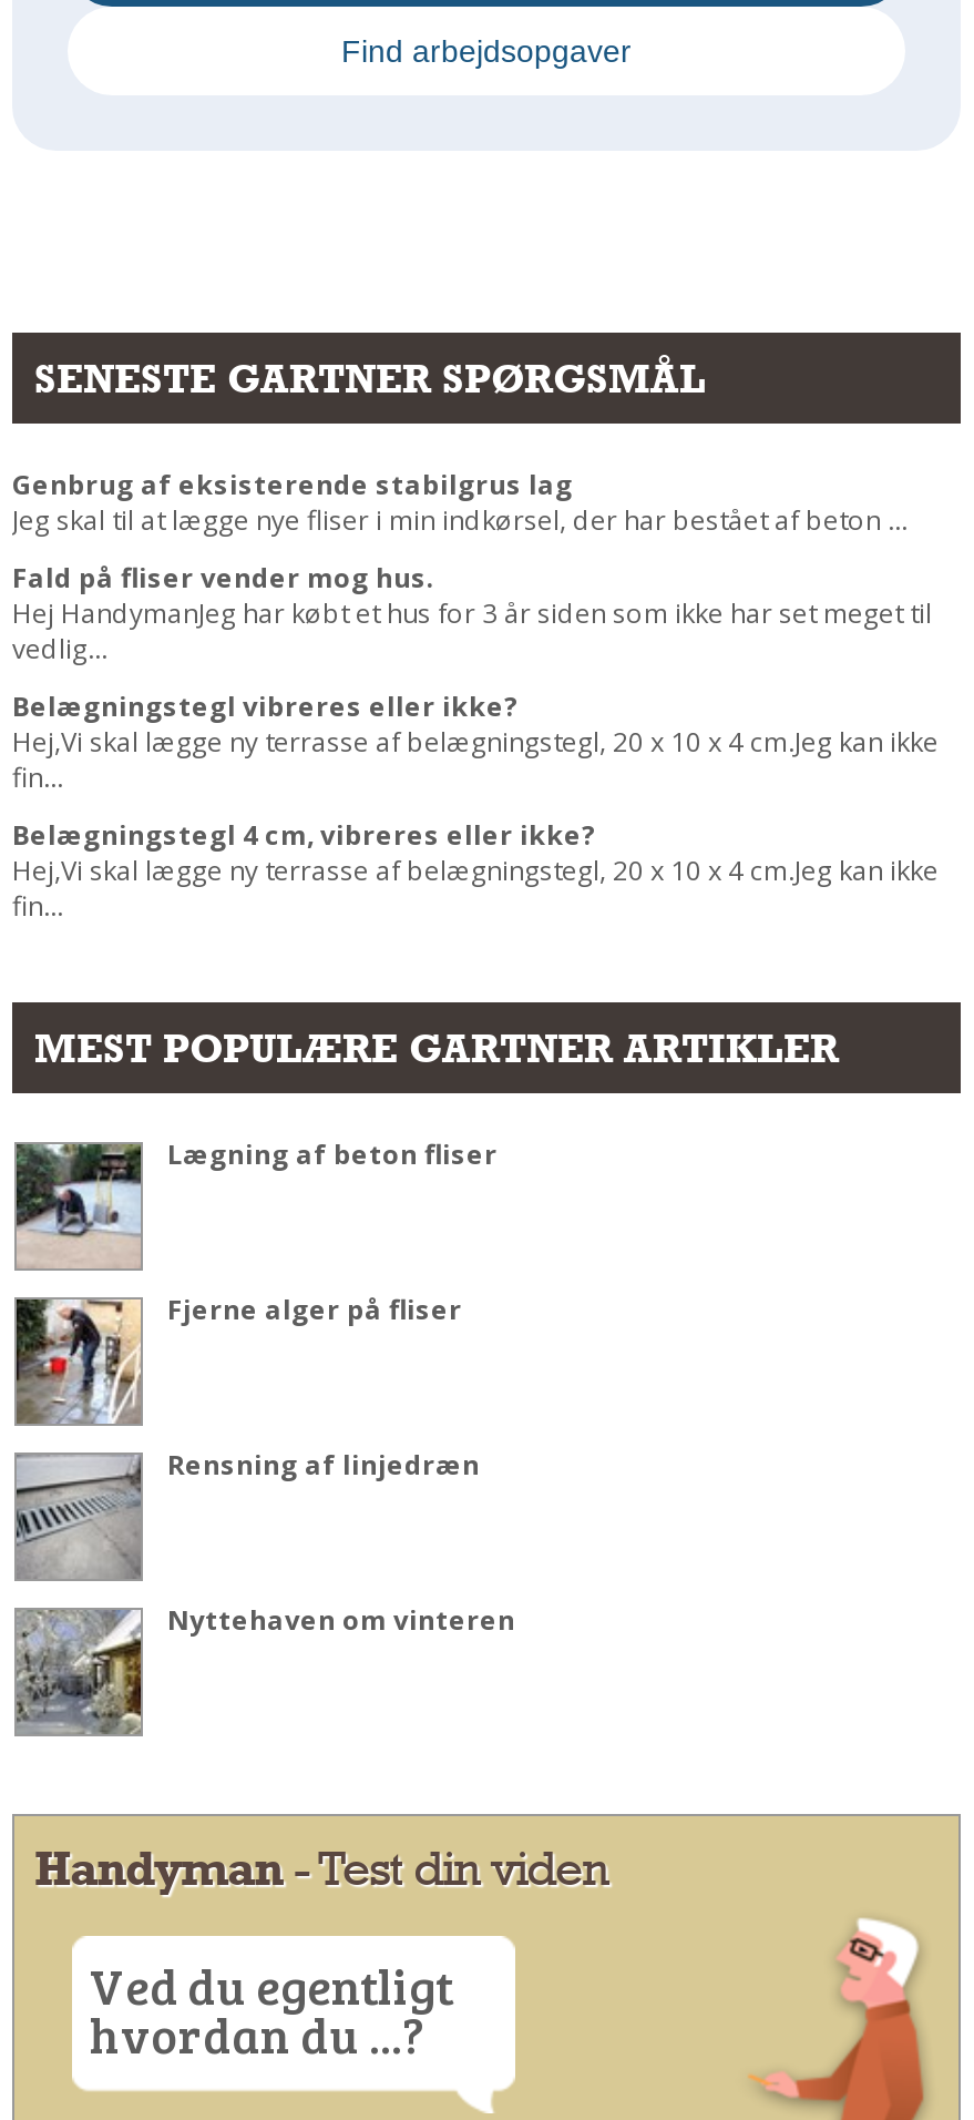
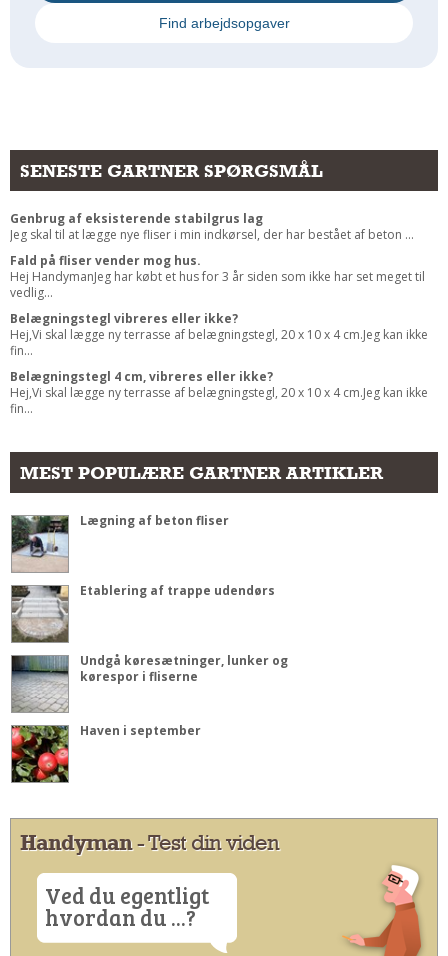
- [image]
- Fjerne alger på fliser
+ [image]
+ Etablering af trappe udendørs

- [image]
- Rensning af linjedræn
+ [image]
+ Undgå køresætninger, lunker og
+ kørespor i fliserne

- [image]
- Nyttehaven om vinteren
+ [image]
+ Haven i september
